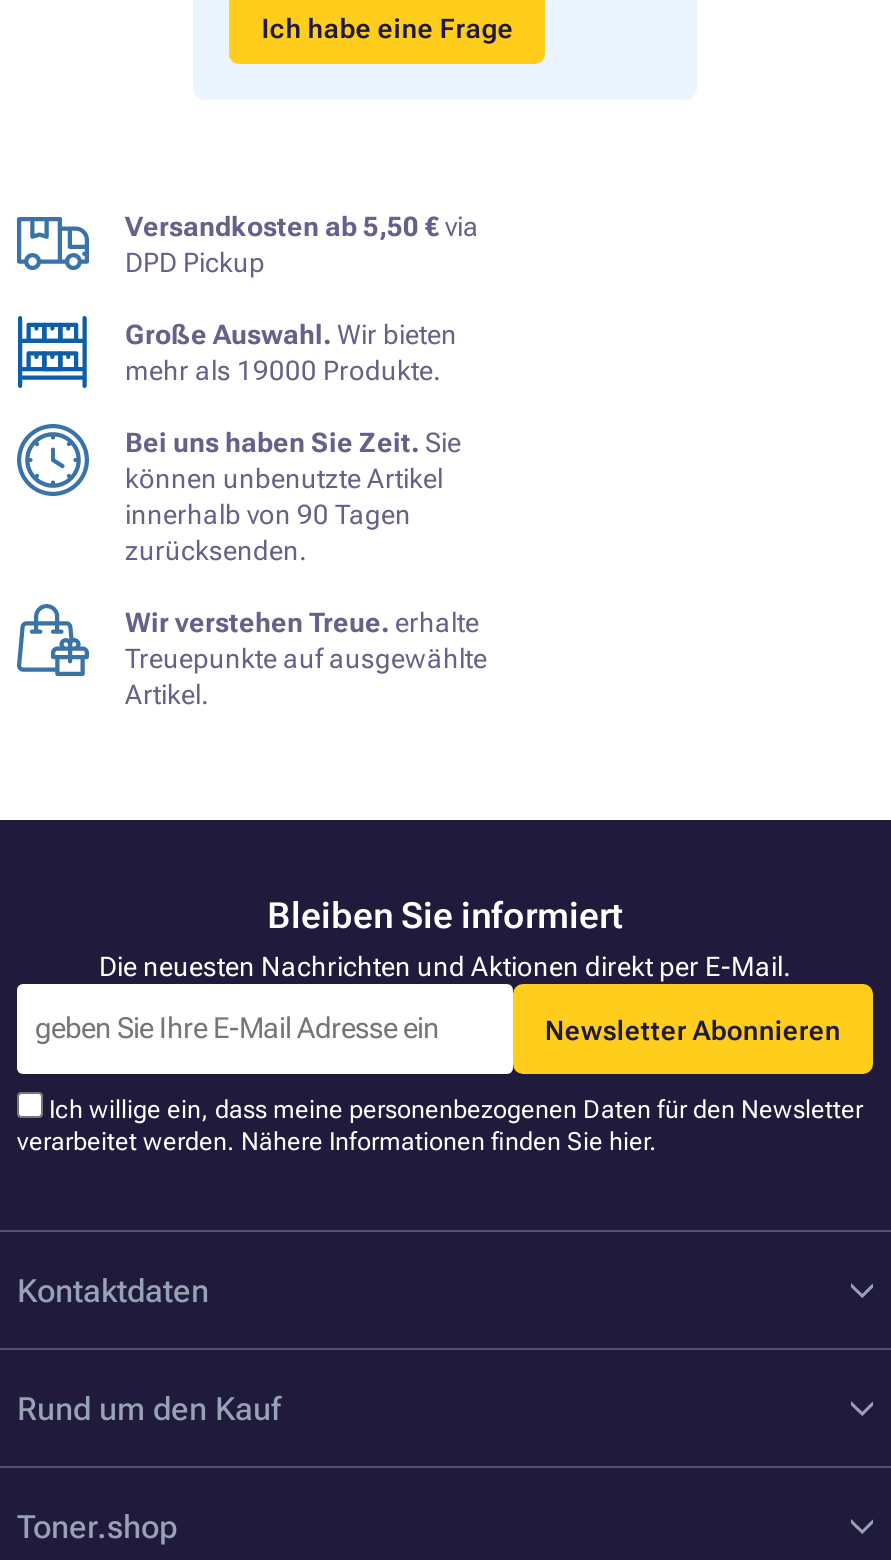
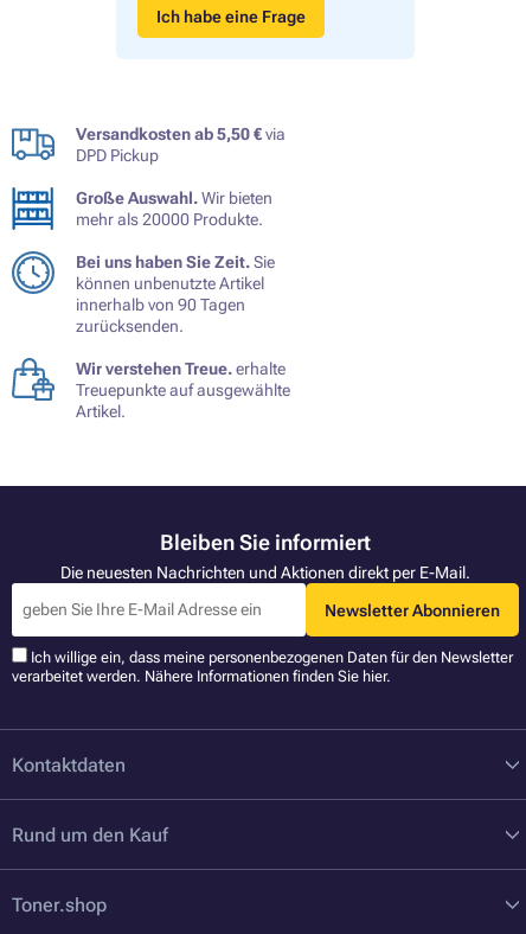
- mehr als 19000 Produkte.
+ mehr als 20000 Produkte.
